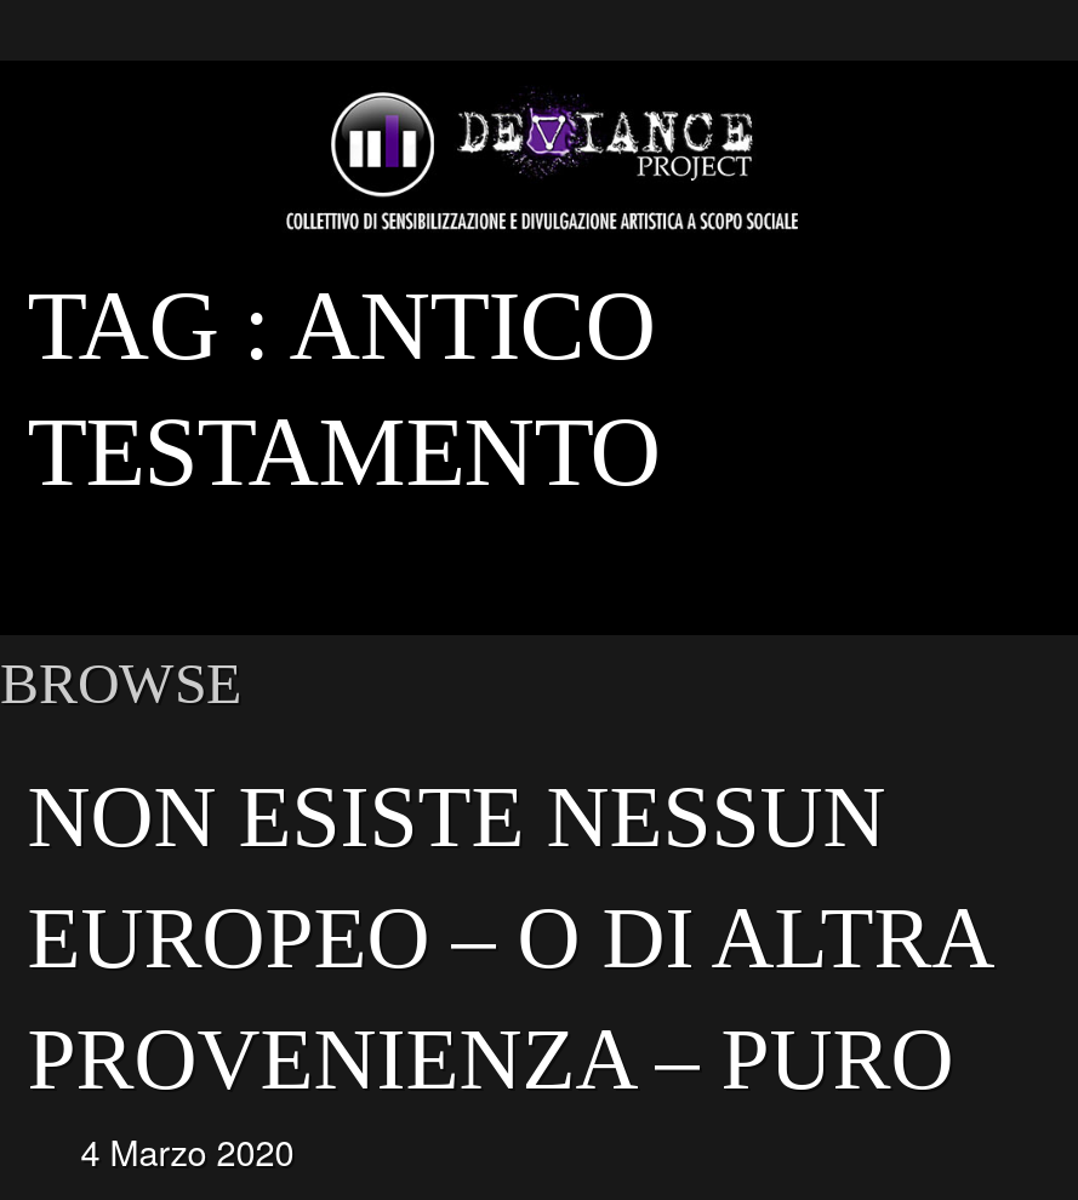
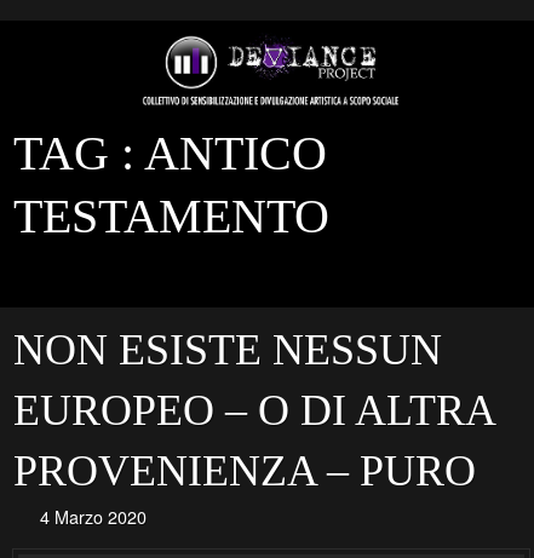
- BROWSE
